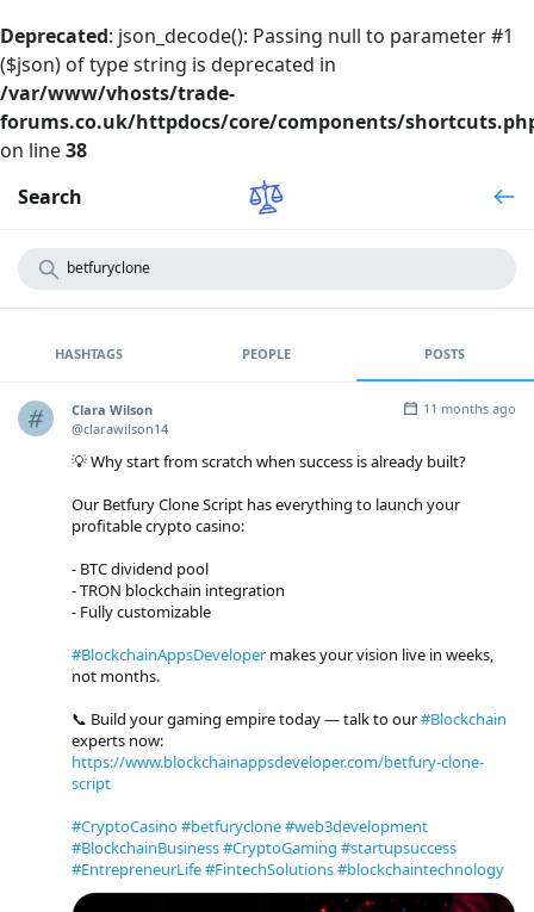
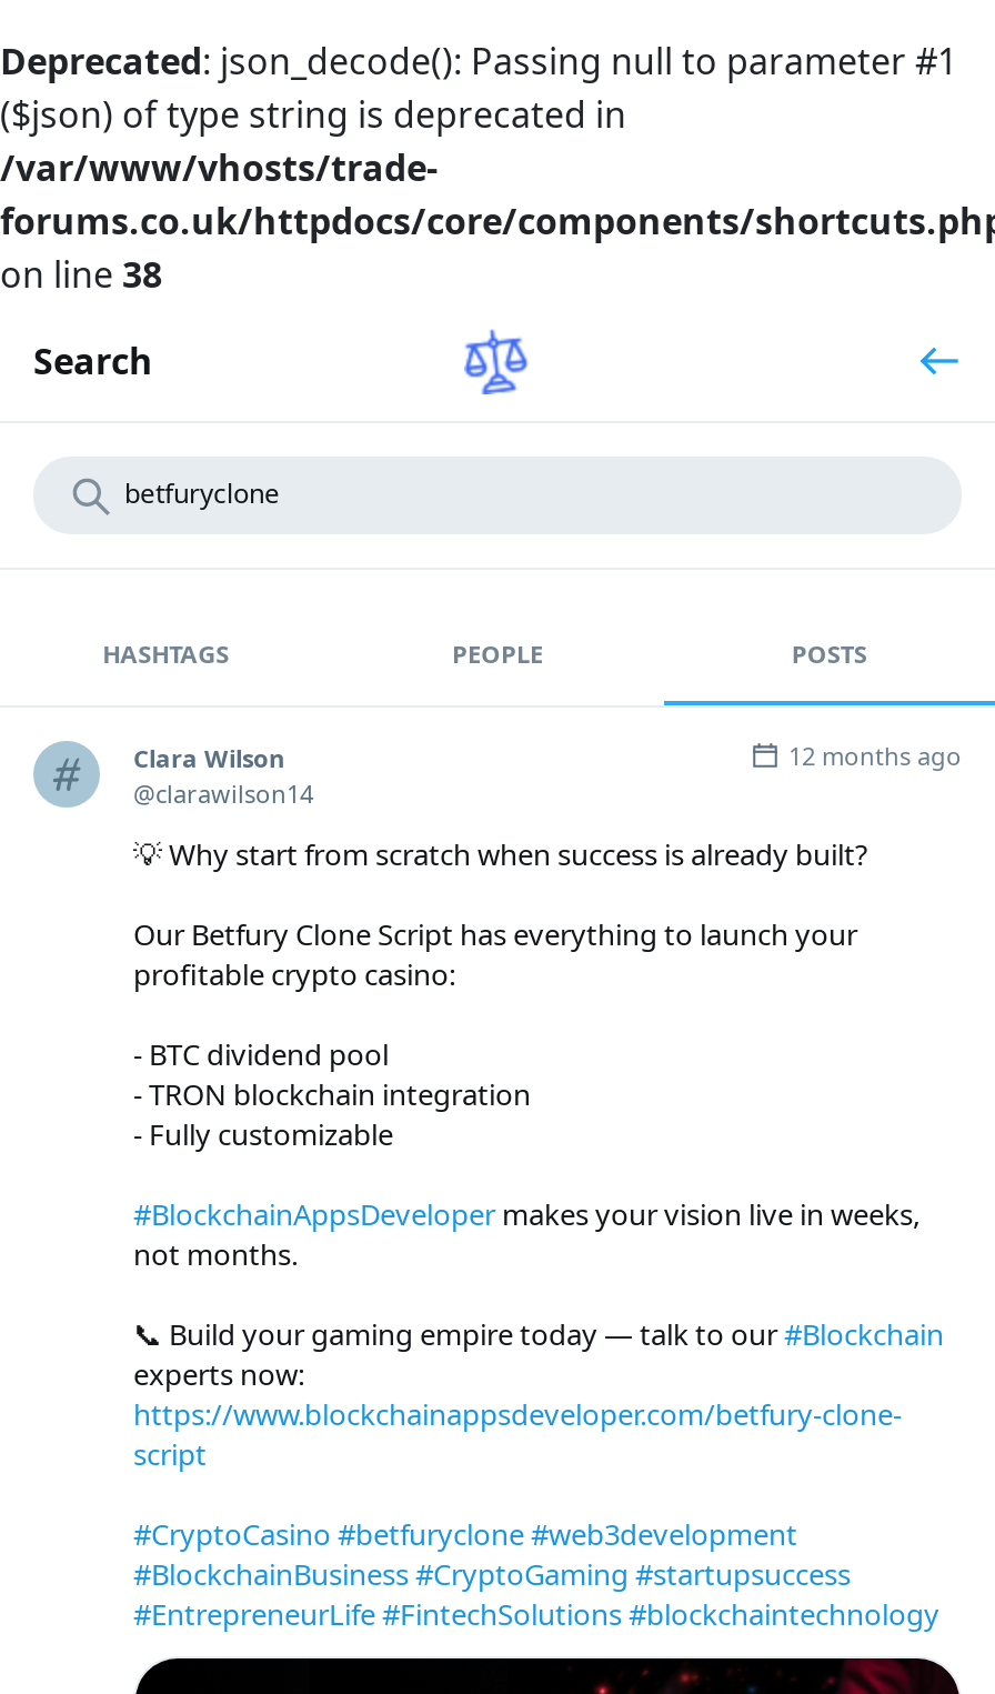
- 11 months ago
+ 12 months ago
